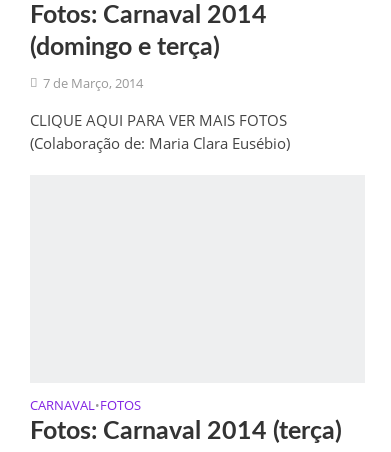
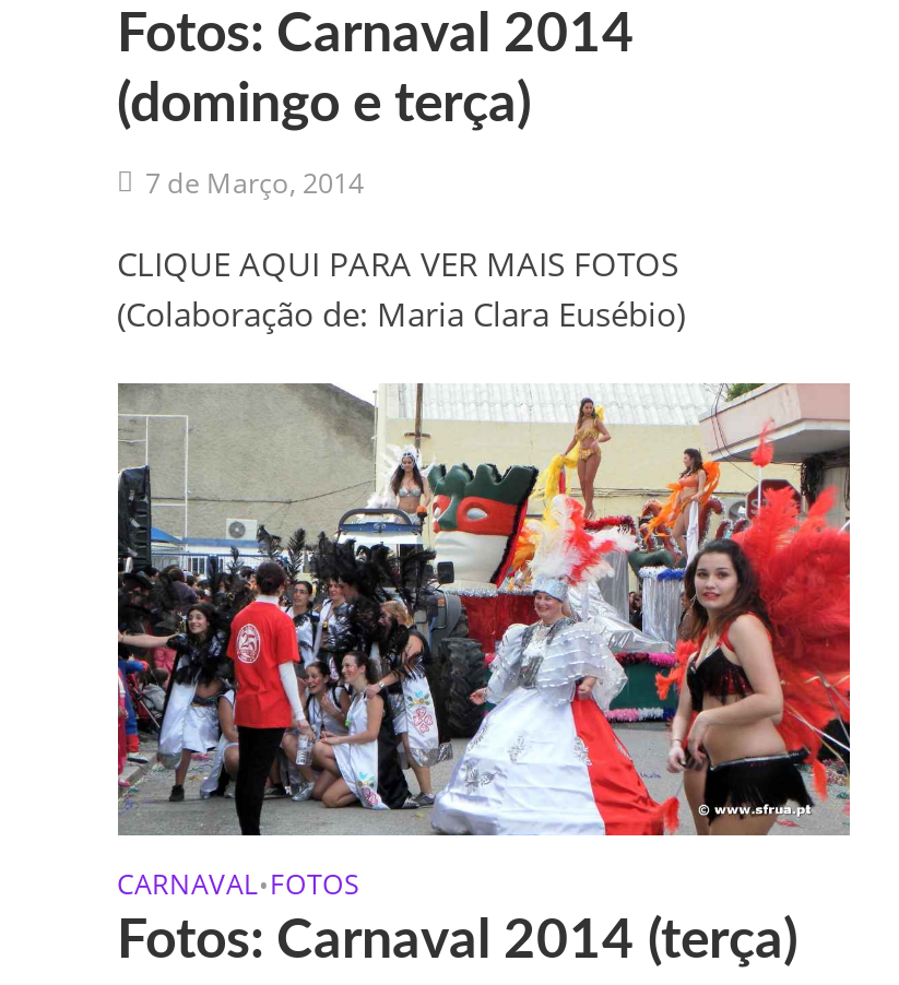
+ [image]
